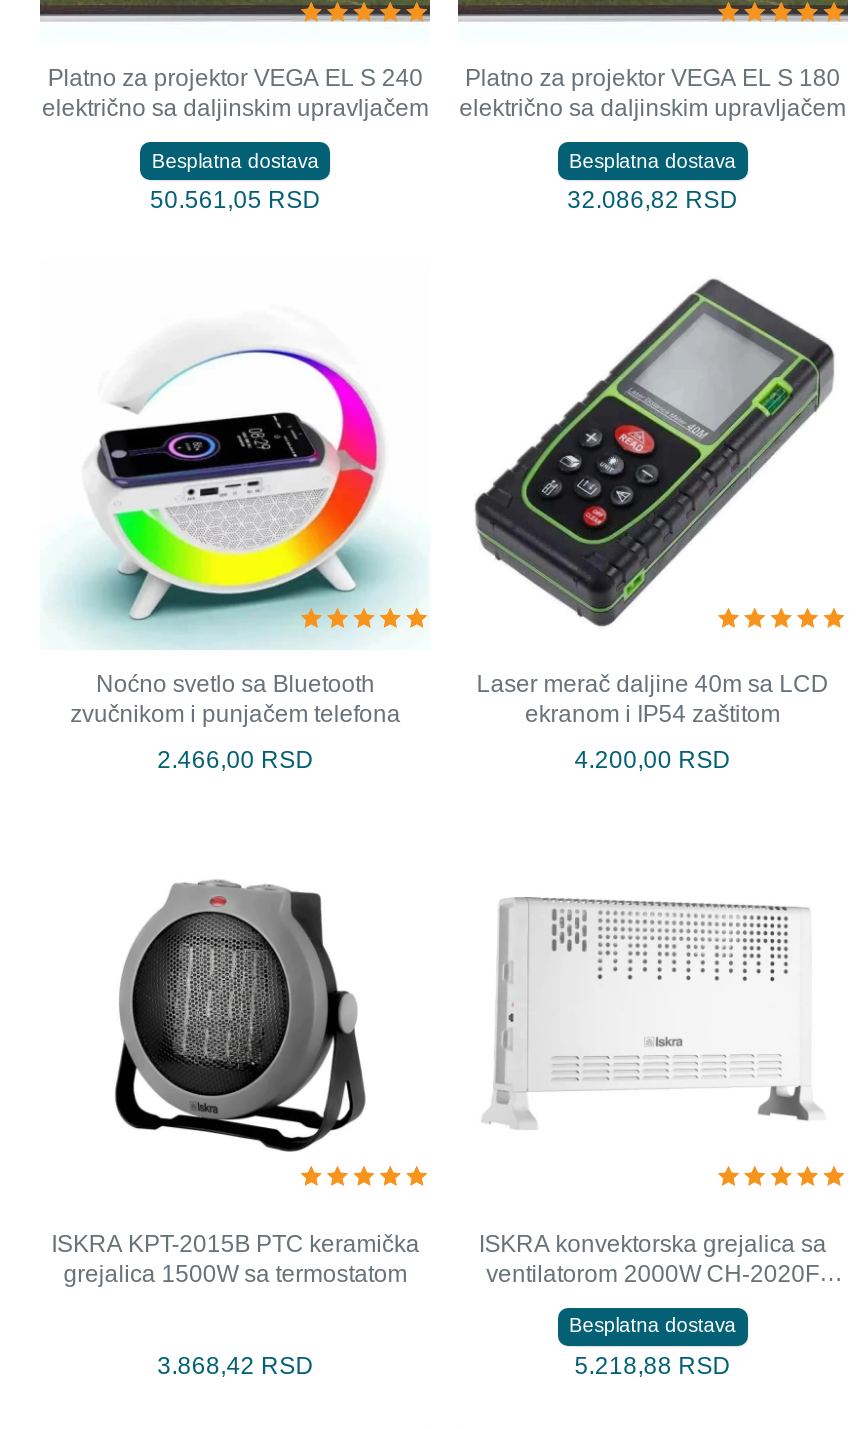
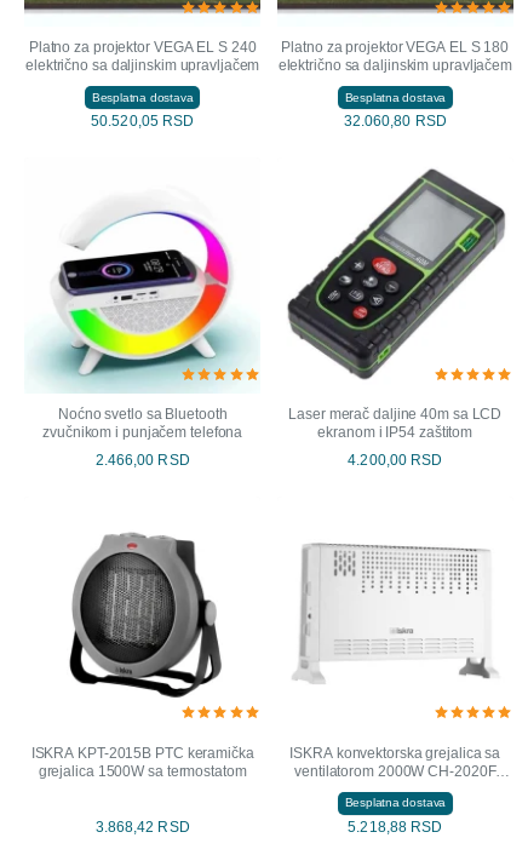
- 50.561,05 RSD
+ 50.520,05 RSD

- 32.086,82 RSD
+ 32.060,80 RSD
